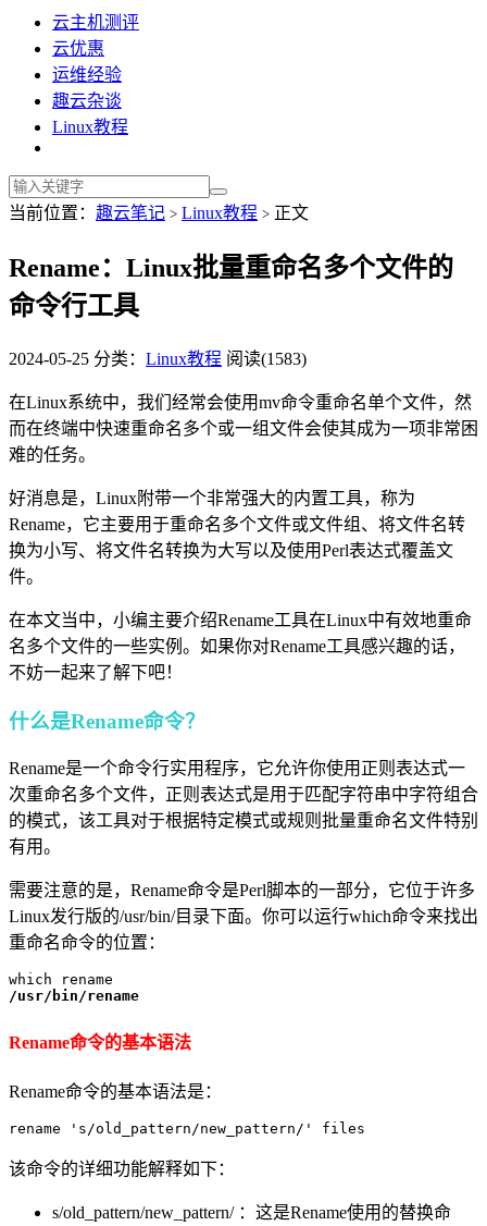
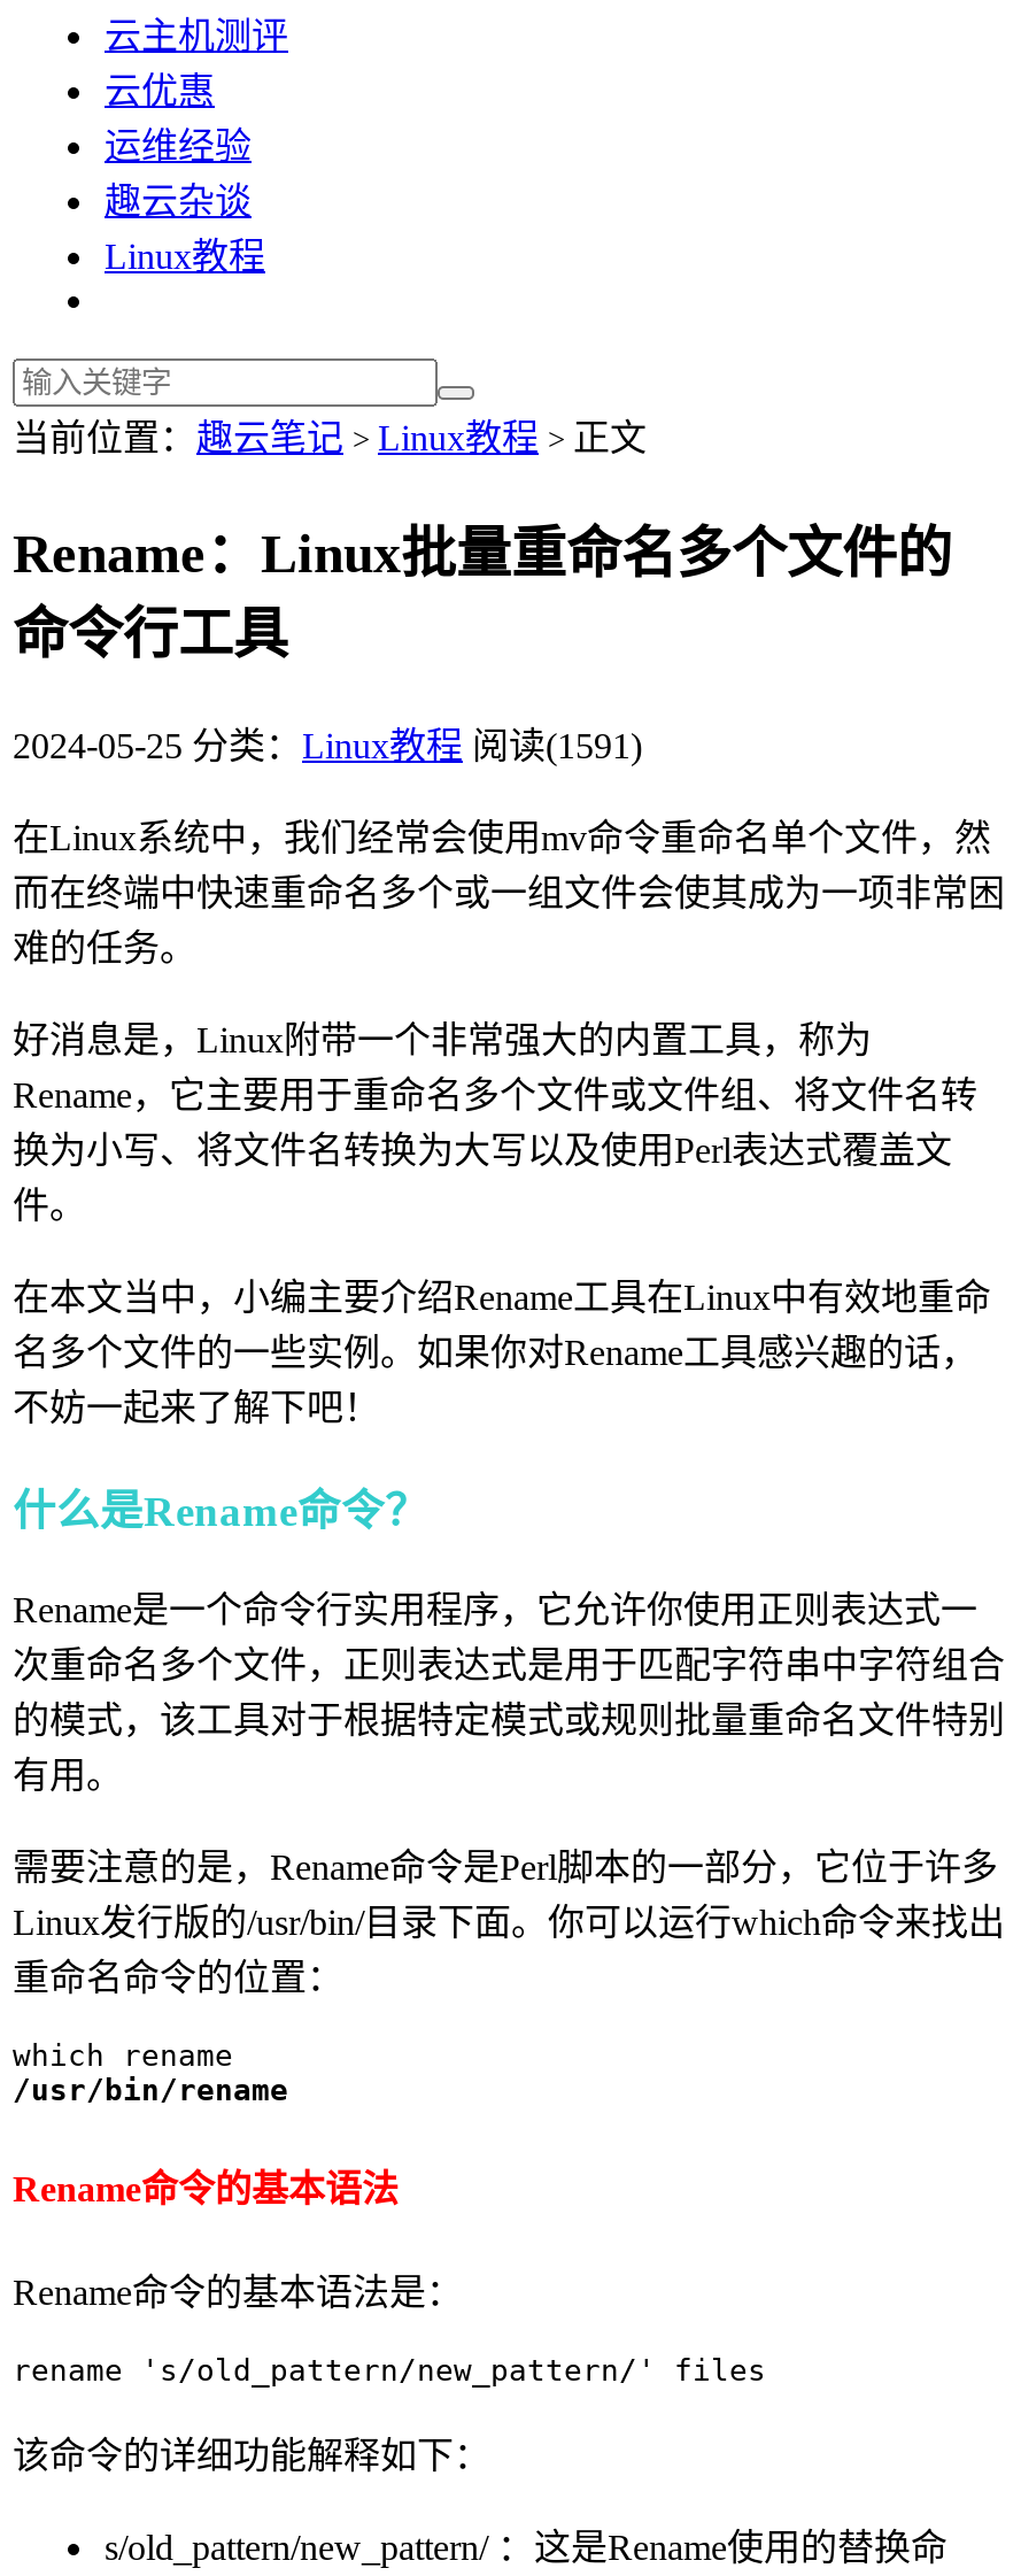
- 2024-05-25 分类：Linux教程 阅读(1583)
+ 2024-05-25 分类：Linux教程 阅读(1591)
